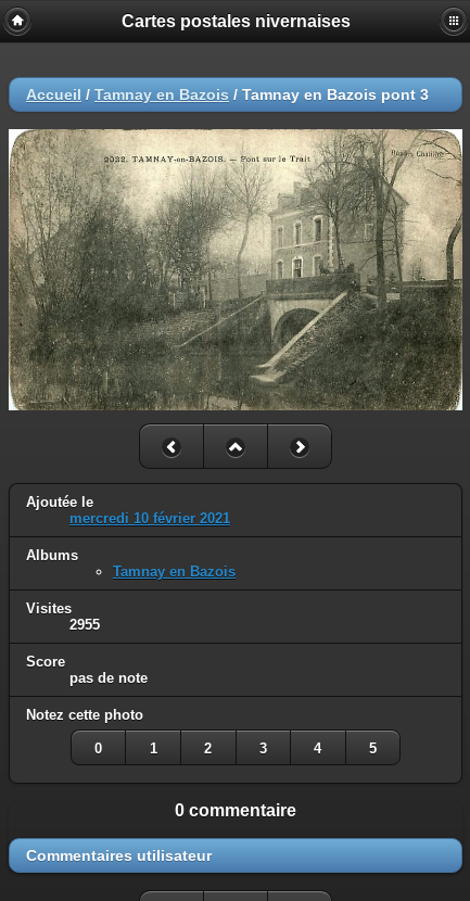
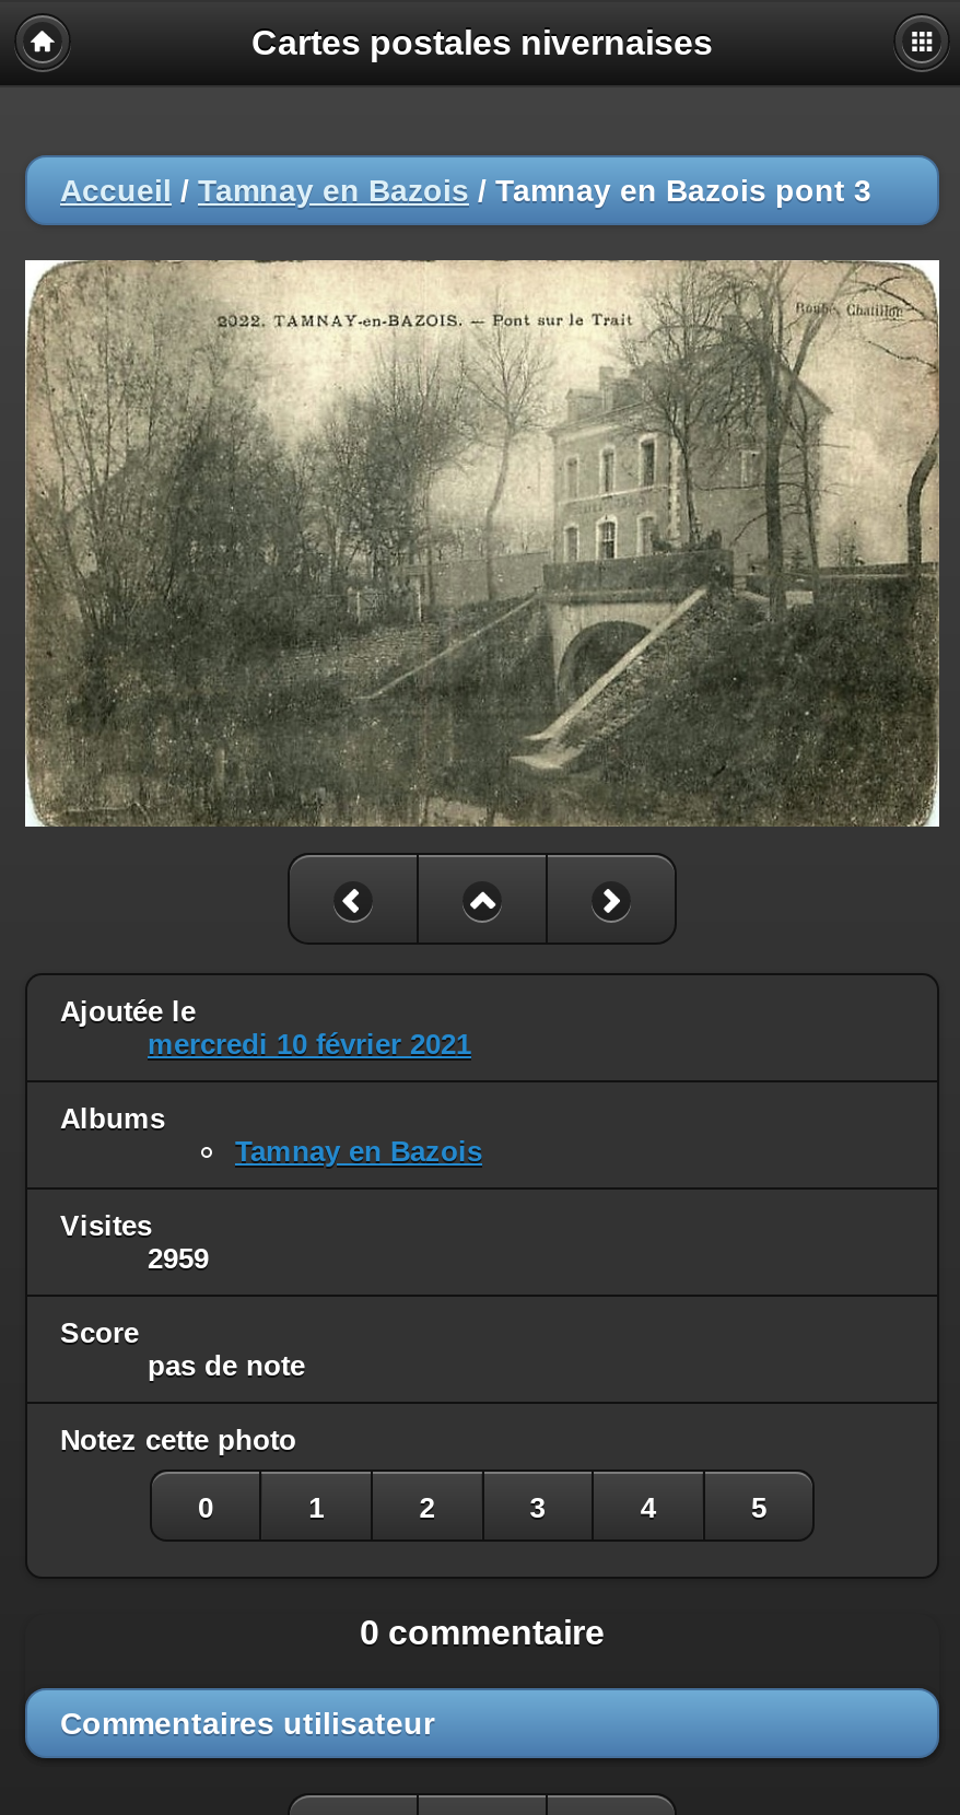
- 2955
+ 2959
